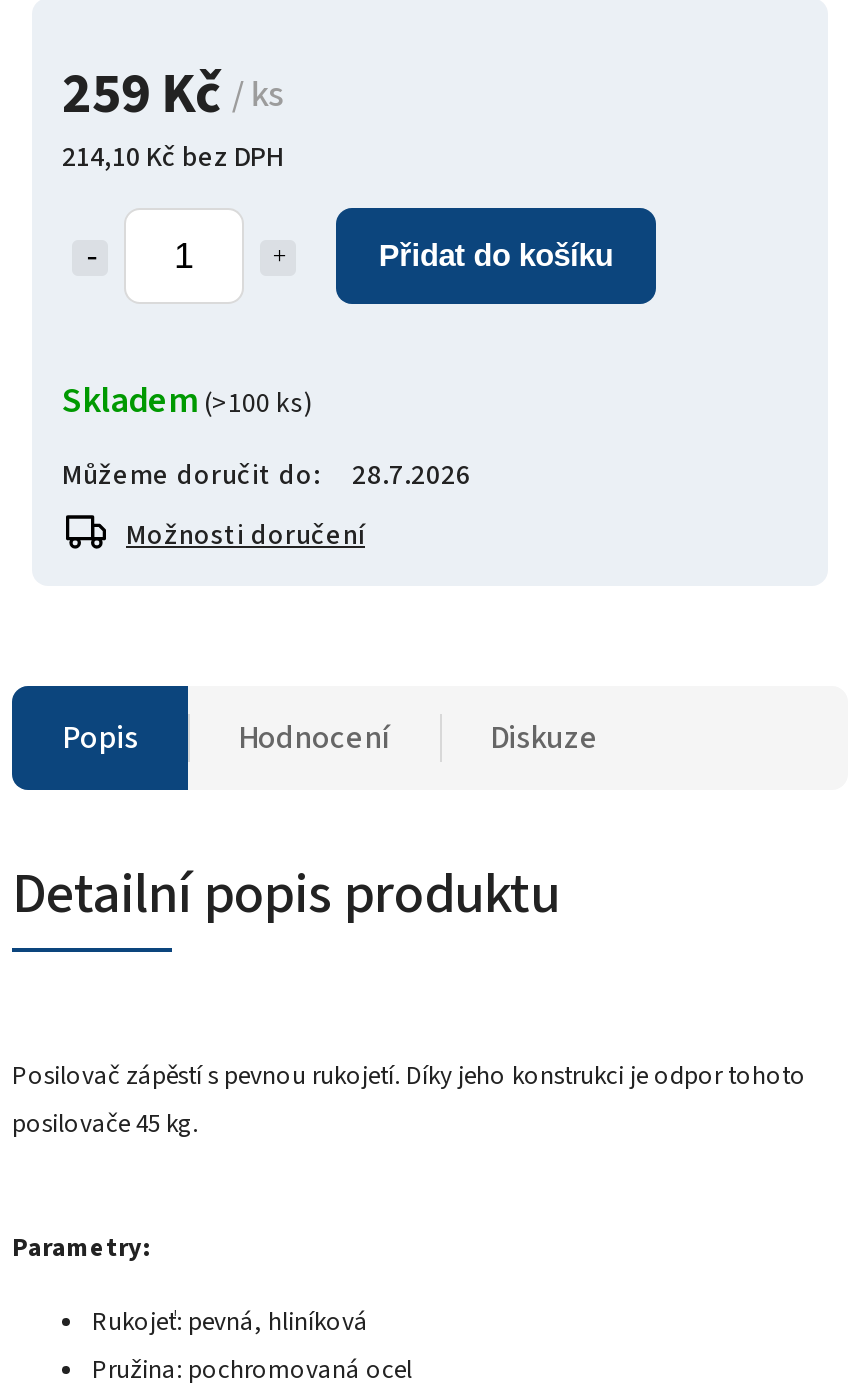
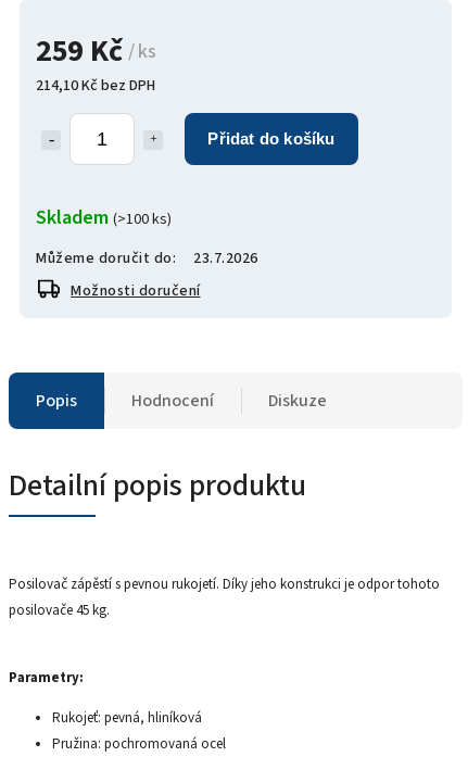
- Můžeme doručit do: 28.7.2026
+ Můžeme doručit do: 23.7.2026
